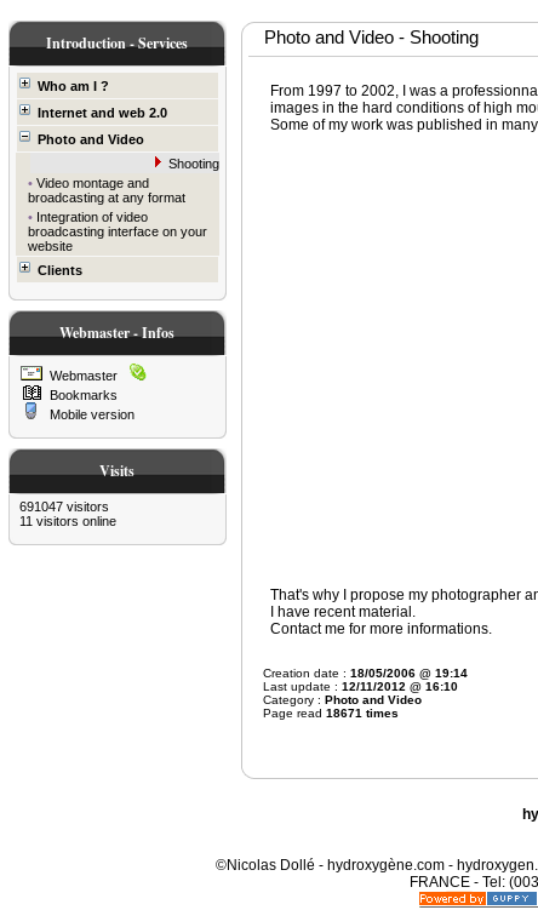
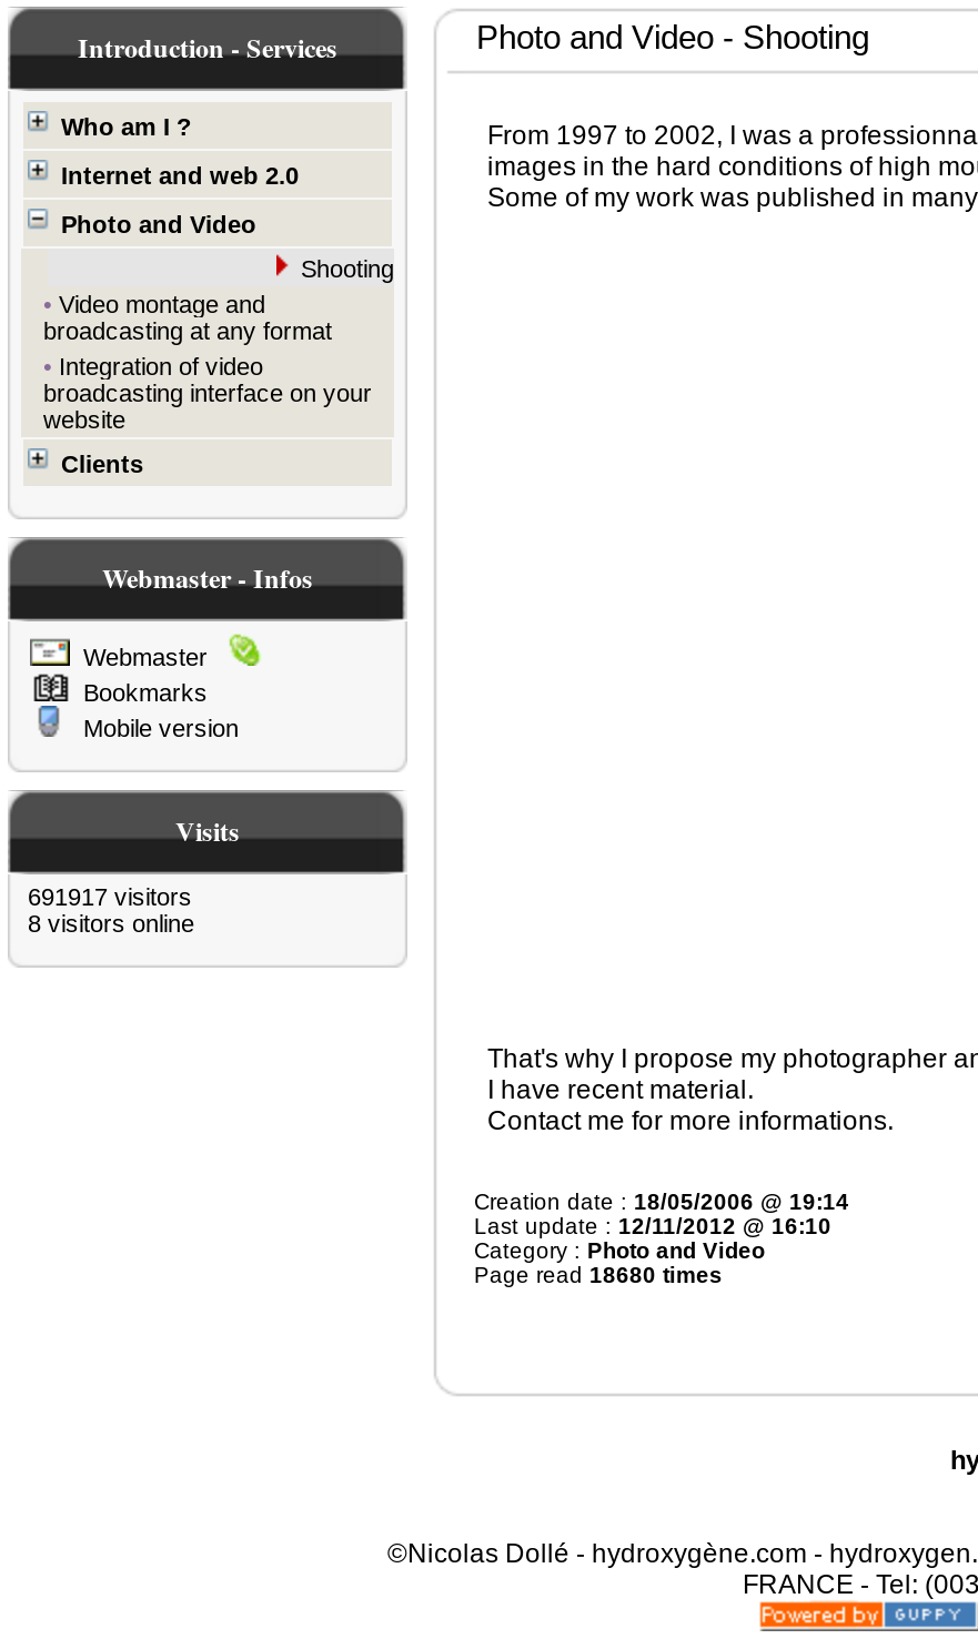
- 691047 visitors
+ 691917 visitors

- 11 visitors online
+ 8 visitors online

- Page read 18671 times
+ Page read 18680 times
